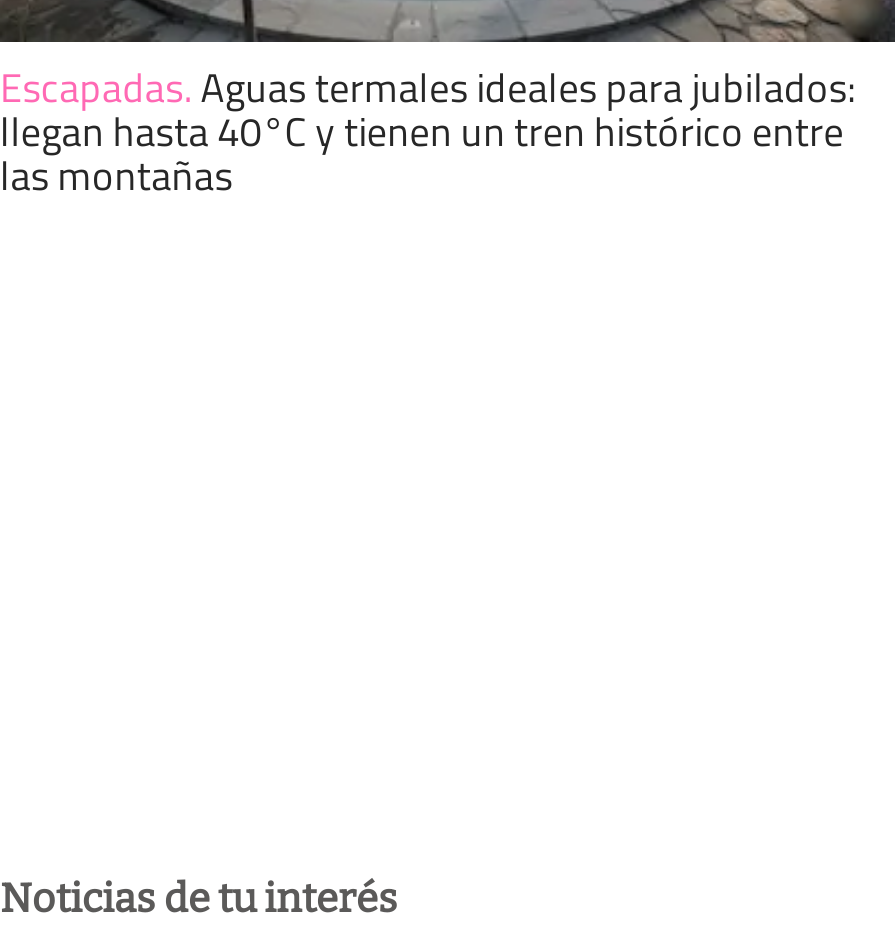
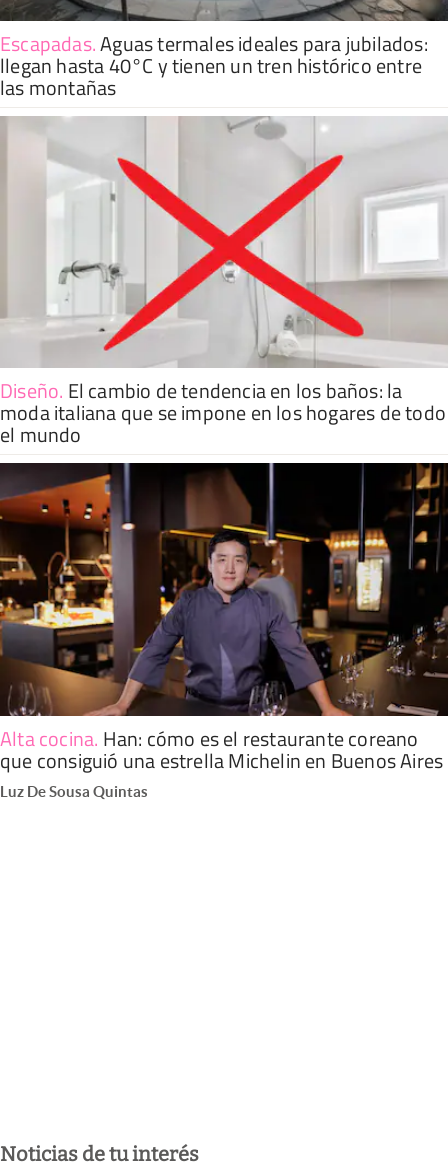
+ [image]
+ Diseño. El cambio de tendencia en los baños: la
+ moda italiana que se impone en los hogares de todo
+ el mundo

+ [image]
+ Alta cocina. Han: cómo es el restaurante coreano
+ que consiguió una estrella Michelin en Buenos Aires
+ Luz De Sousa Quintas
